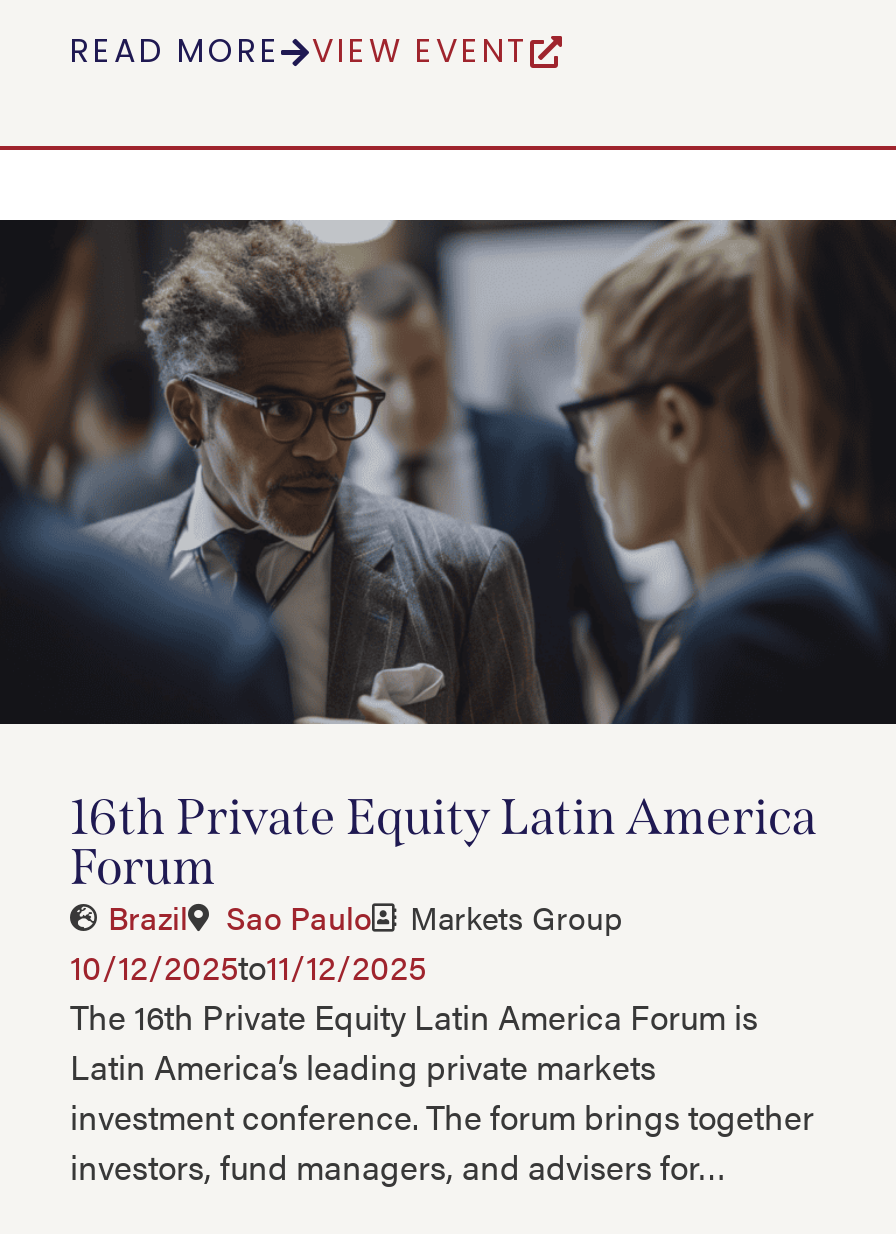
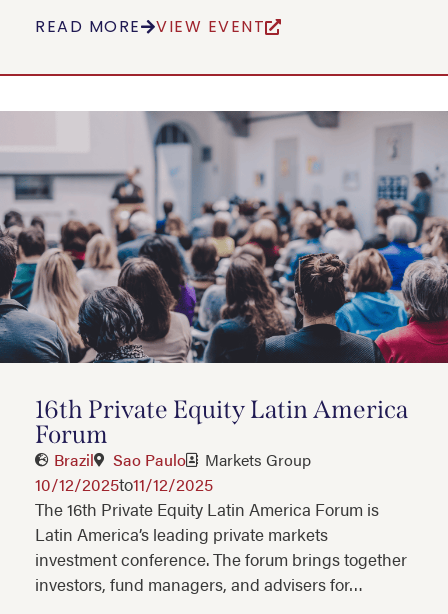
- [image]
+ [image]
